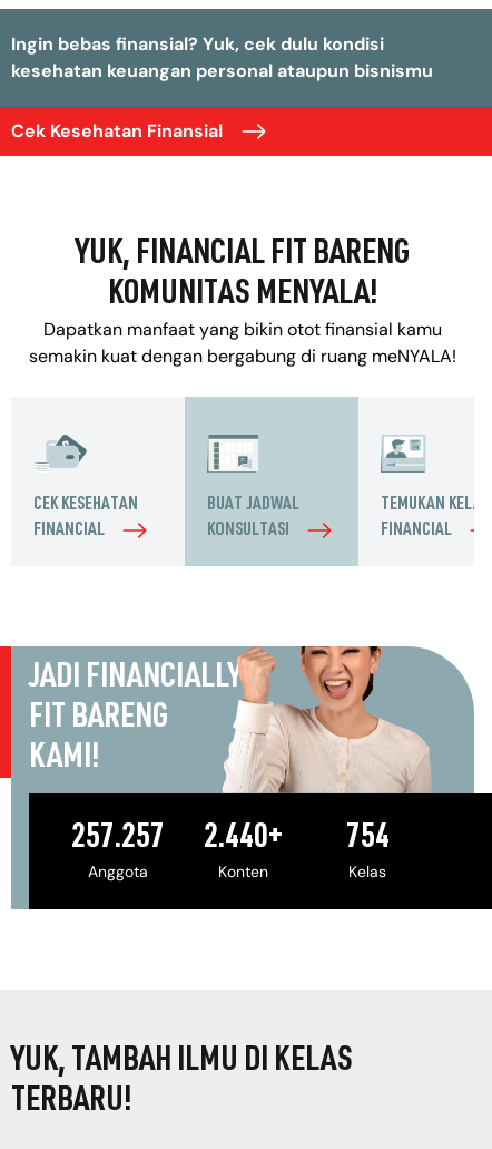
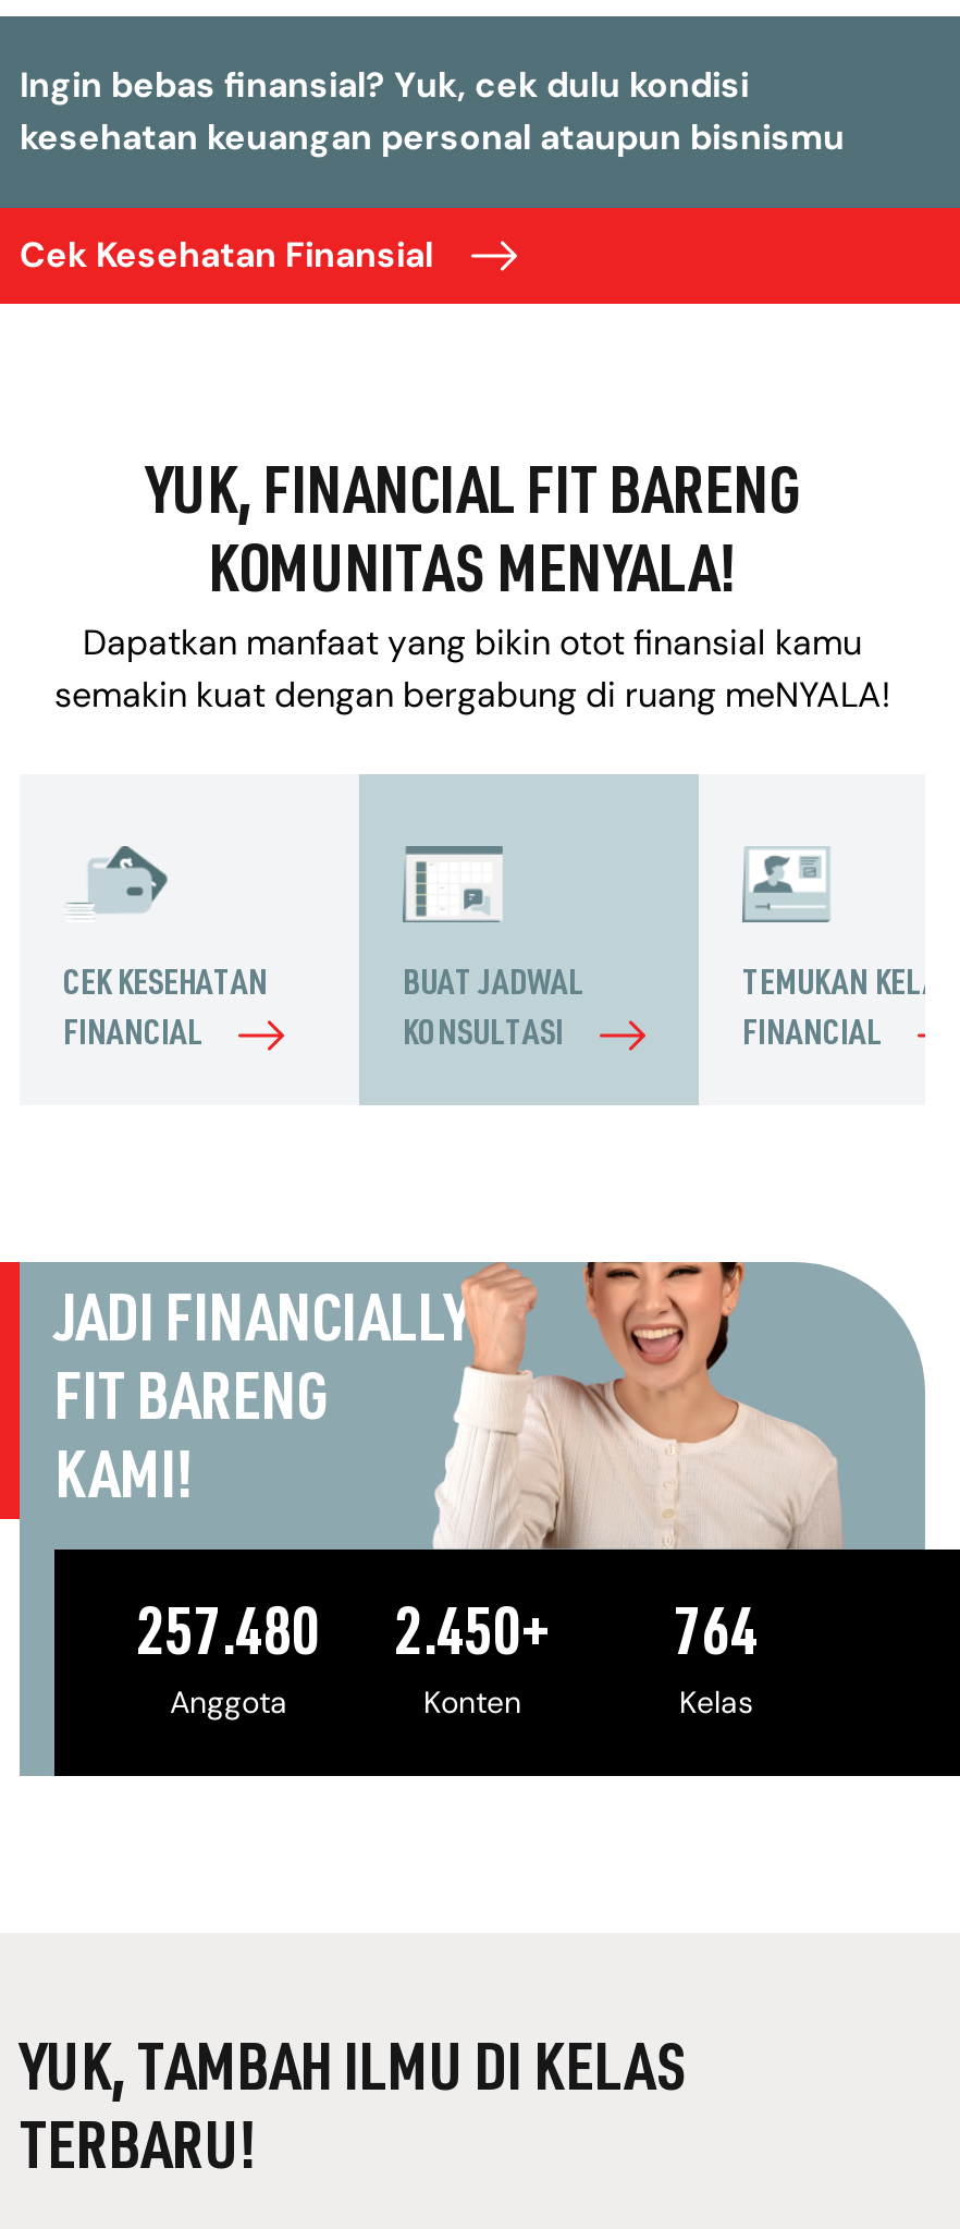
- 257.257
+ 257.480

- 2.440+
+ 2.450+

- 754
+ 764
